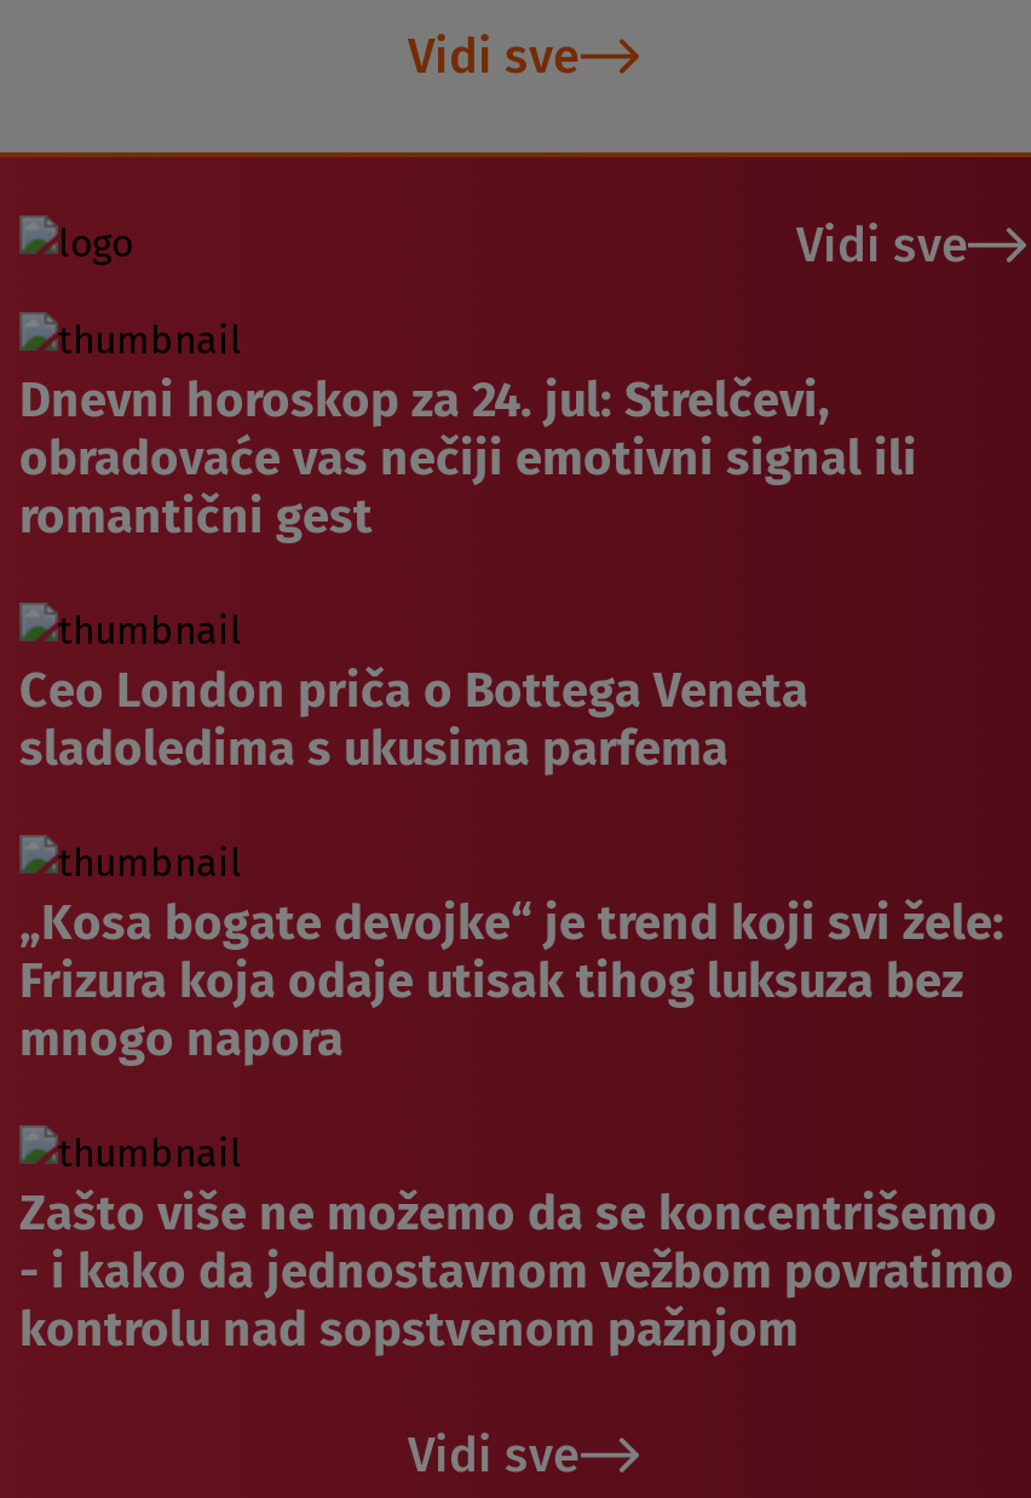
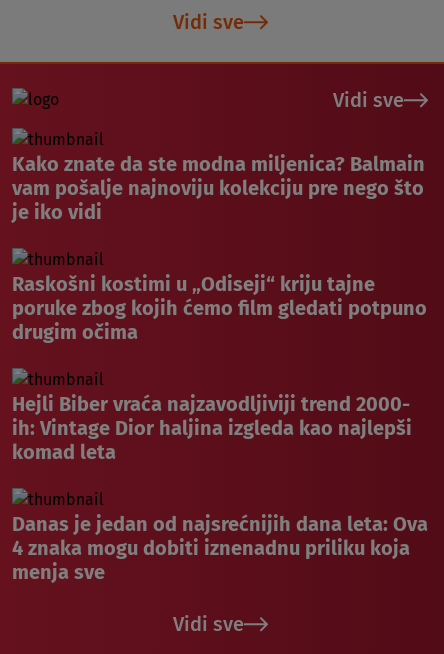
- Dnevni horoskop za 24. jul: Strelčevi,
- obradovaće vas nečiji emotivni signal ili
- romantični gest
+ Kako znate da ste modna miljenica? Balmain
+ vam pošalje najnoviju kolekciju pre nego što
+ je iko vidi

- Ceo London priča o Bottega Veneta
- sladoledima s ukusima parfema
+ Raskošni kostimi u „Odiseji“ kriju tajne
+ poruke zbog kojih ćemo film gledati potpuno
+ drugim očima

- „Kosa bogate devojke“ je trend koji svi žele:
- Frizura koja odaje utisak tihog luksuza bez
- mnogo napora
+ Hejli Biber vraća najzavodljiviji trend 2000-
+ ih: Vintage Dior haljina izgleda kao najlepši
+ komad leta

- Zašto više ne možemo da se koncentrišemo
- - i kako da jednostavnom vežbom povratimo
- kontrolu nad sopstvenom pažnjom
+ Danas je jedan od najsrećnijih dana leta: Ova
+ 4 znaka mogu dobiti iznenadnu priliku koja
+ menja sve
